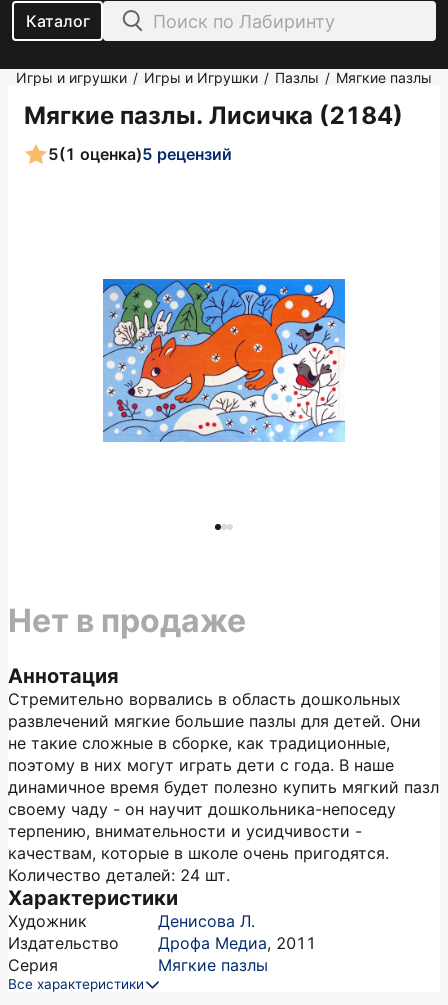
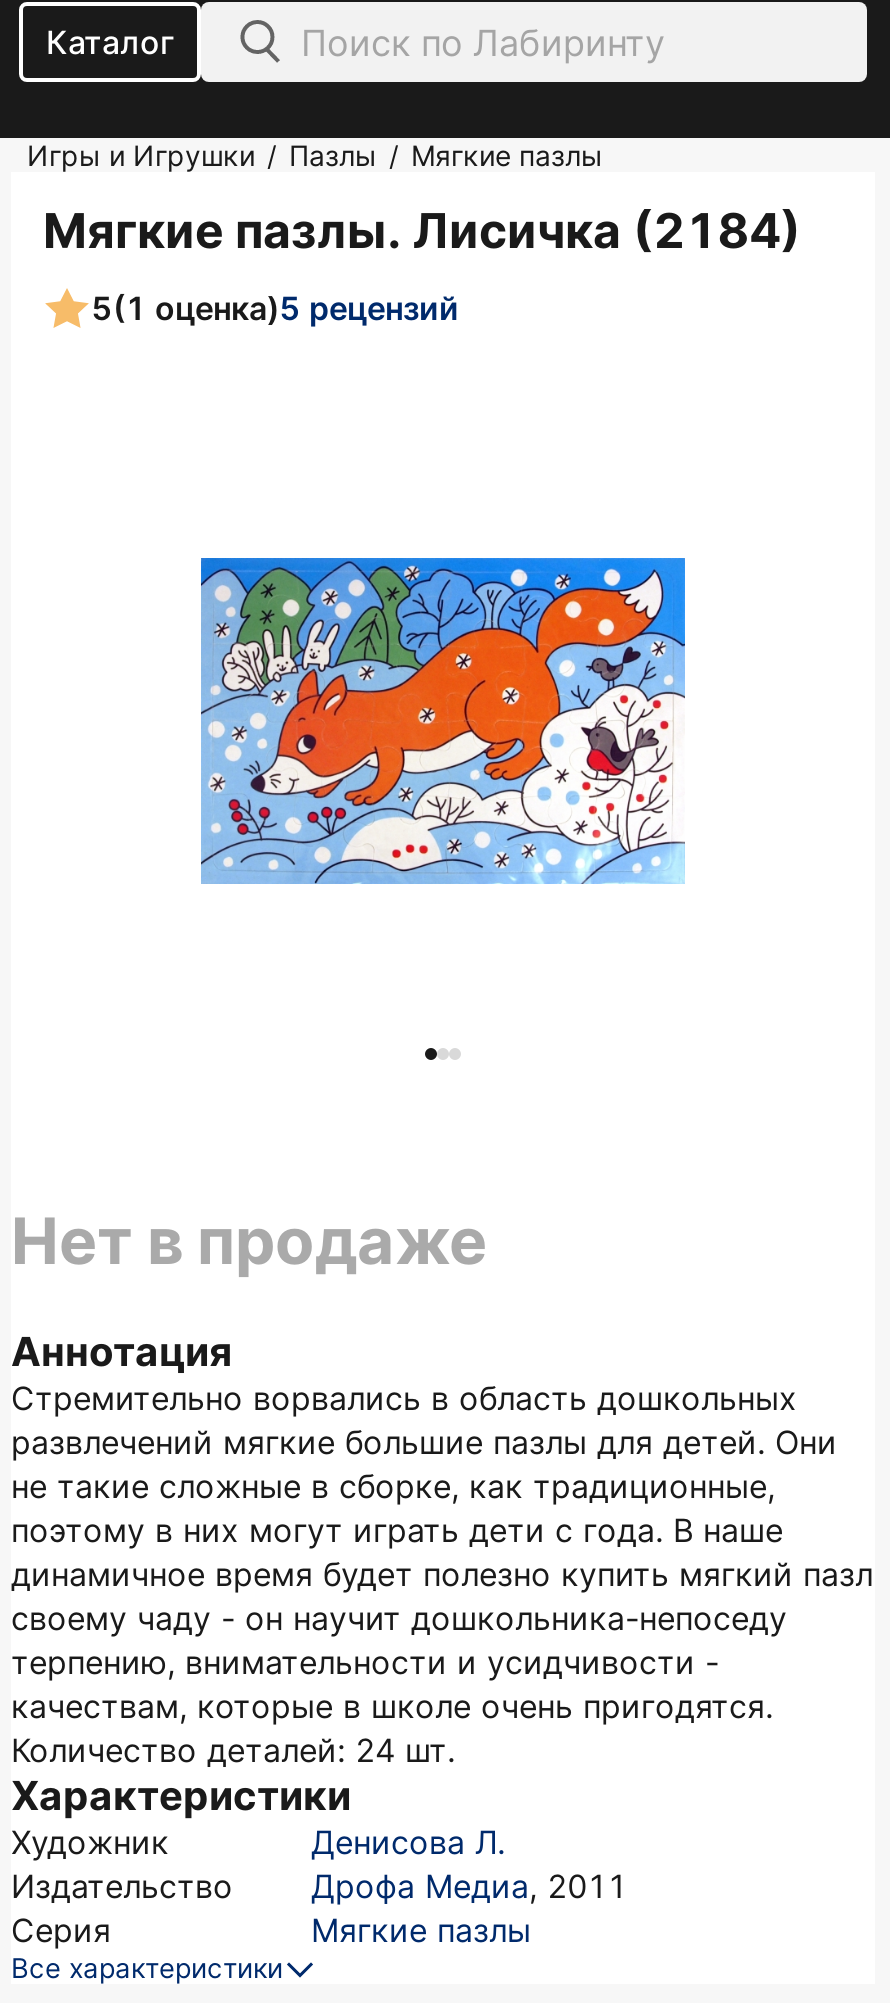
- Игры и игрушки / Игры и Игрушки / Пазлы / Мягкие пазлы
+ Игры и Игрушки / Пазлы / Мягкие пазлы
